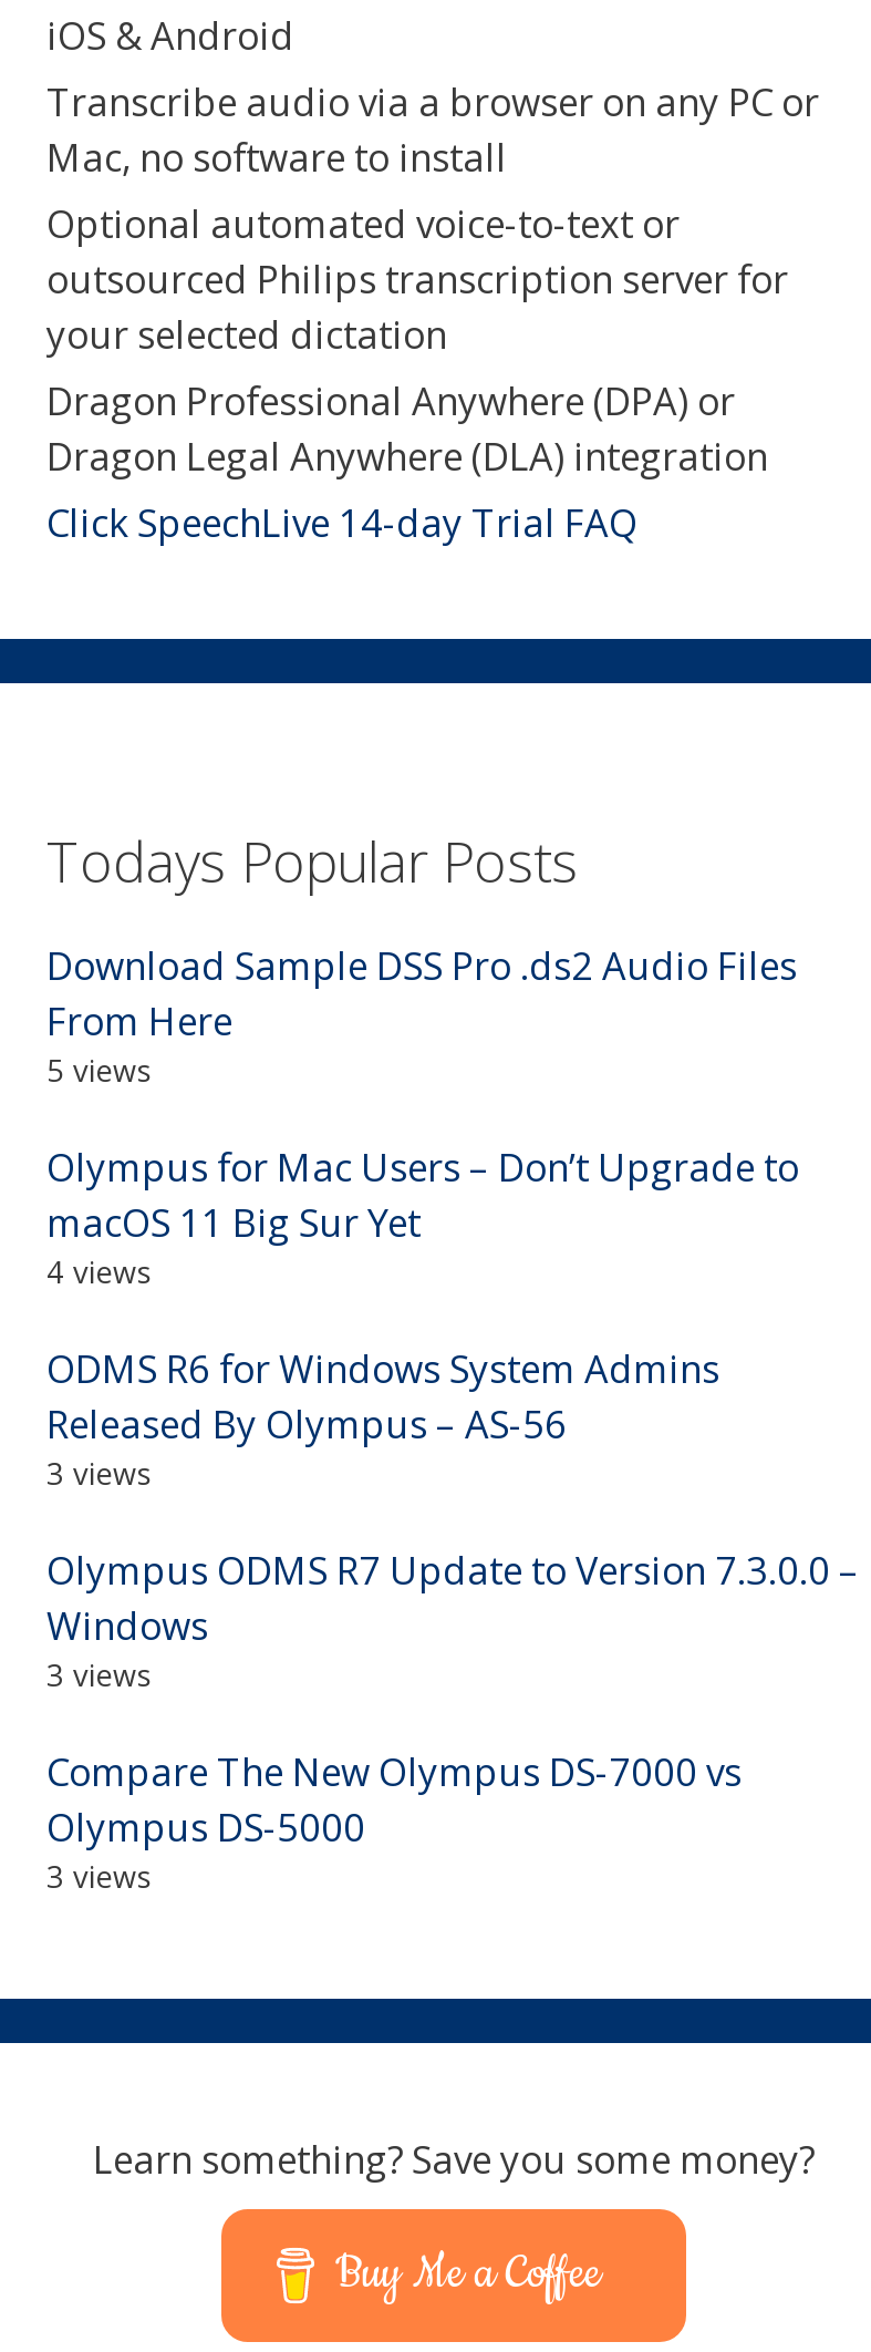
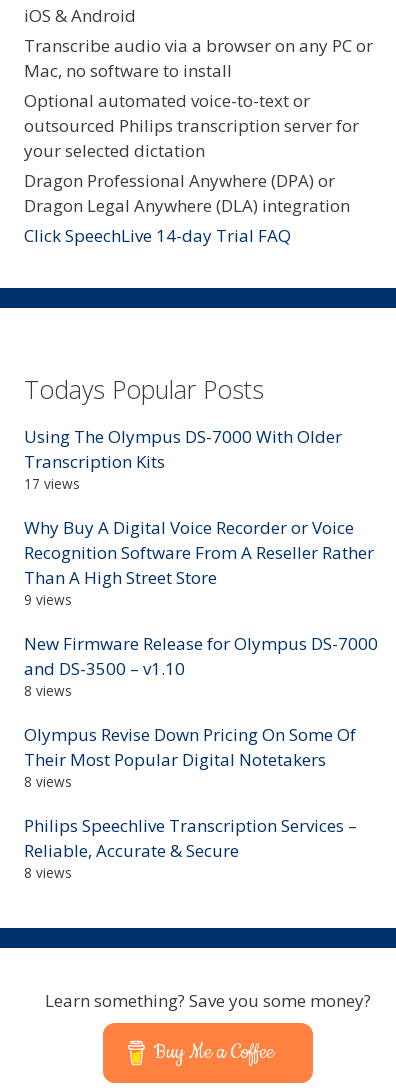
- Download Sample DSS Pro .ds2 Audio Files
- From Here
- 5 views
+ Using The Olympus DS-7000 With Older
+ Transcription Kits
+ 17 views

- Olympus for Mac Users – Don’t Upgrade to
- macOS 11 Big Sur Yet
- 4 views
+ Why Buy A Digital Voice Recorder or Voice
+ Recognition Software From A Reseller Rather
+ Than A High Street Store
+ 9 views

- ODMS R6 for Windows System Admins
- Released By Olympus – AS-56
- 3 views
+ New Firmware Release for Olympus DS-7000
+ and DS-3500 – v1.10
+ 8 views

- Olympus ODMS R7 Update to Version 7.3.0.0 –
- Windows
- 3 views
+ Olympus Revise Down Pricing On Some Of
+ Their Most Popular Digital Notetakers
+ 8 views

- Compare The New Olympus DS-7000 vs
- Olympus DS-5000
- 3 views
+ Philips Speechlive Transcription Services –
+ Reliable, Accurate & Secure
+ 8 views
